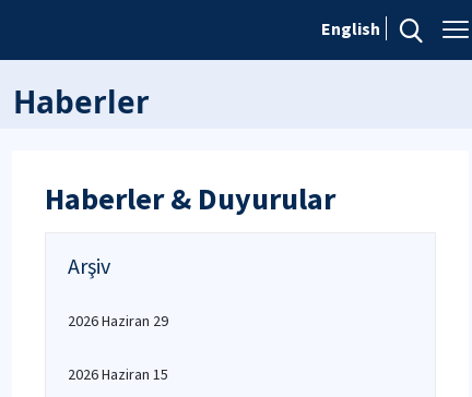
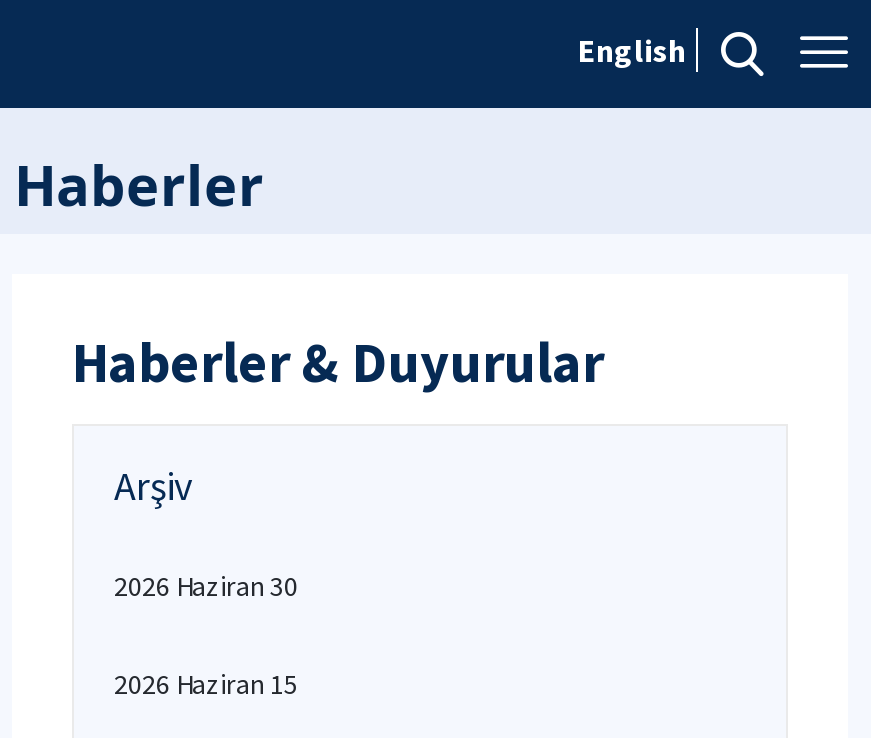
- 2026 Haziran 29
+ 2026 Haziran 30
